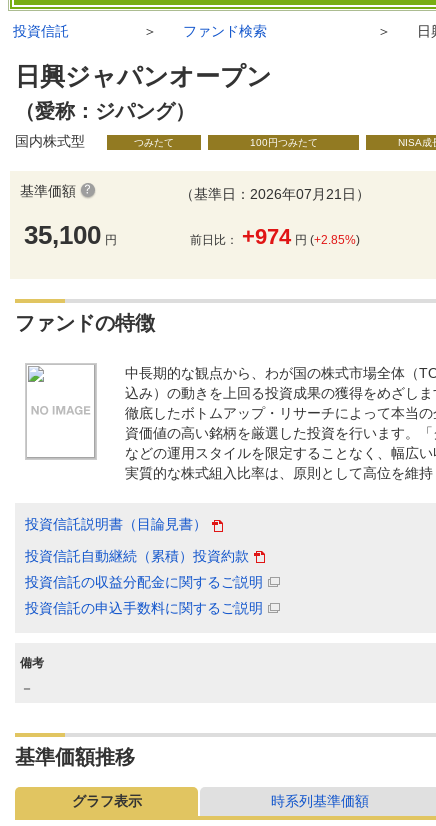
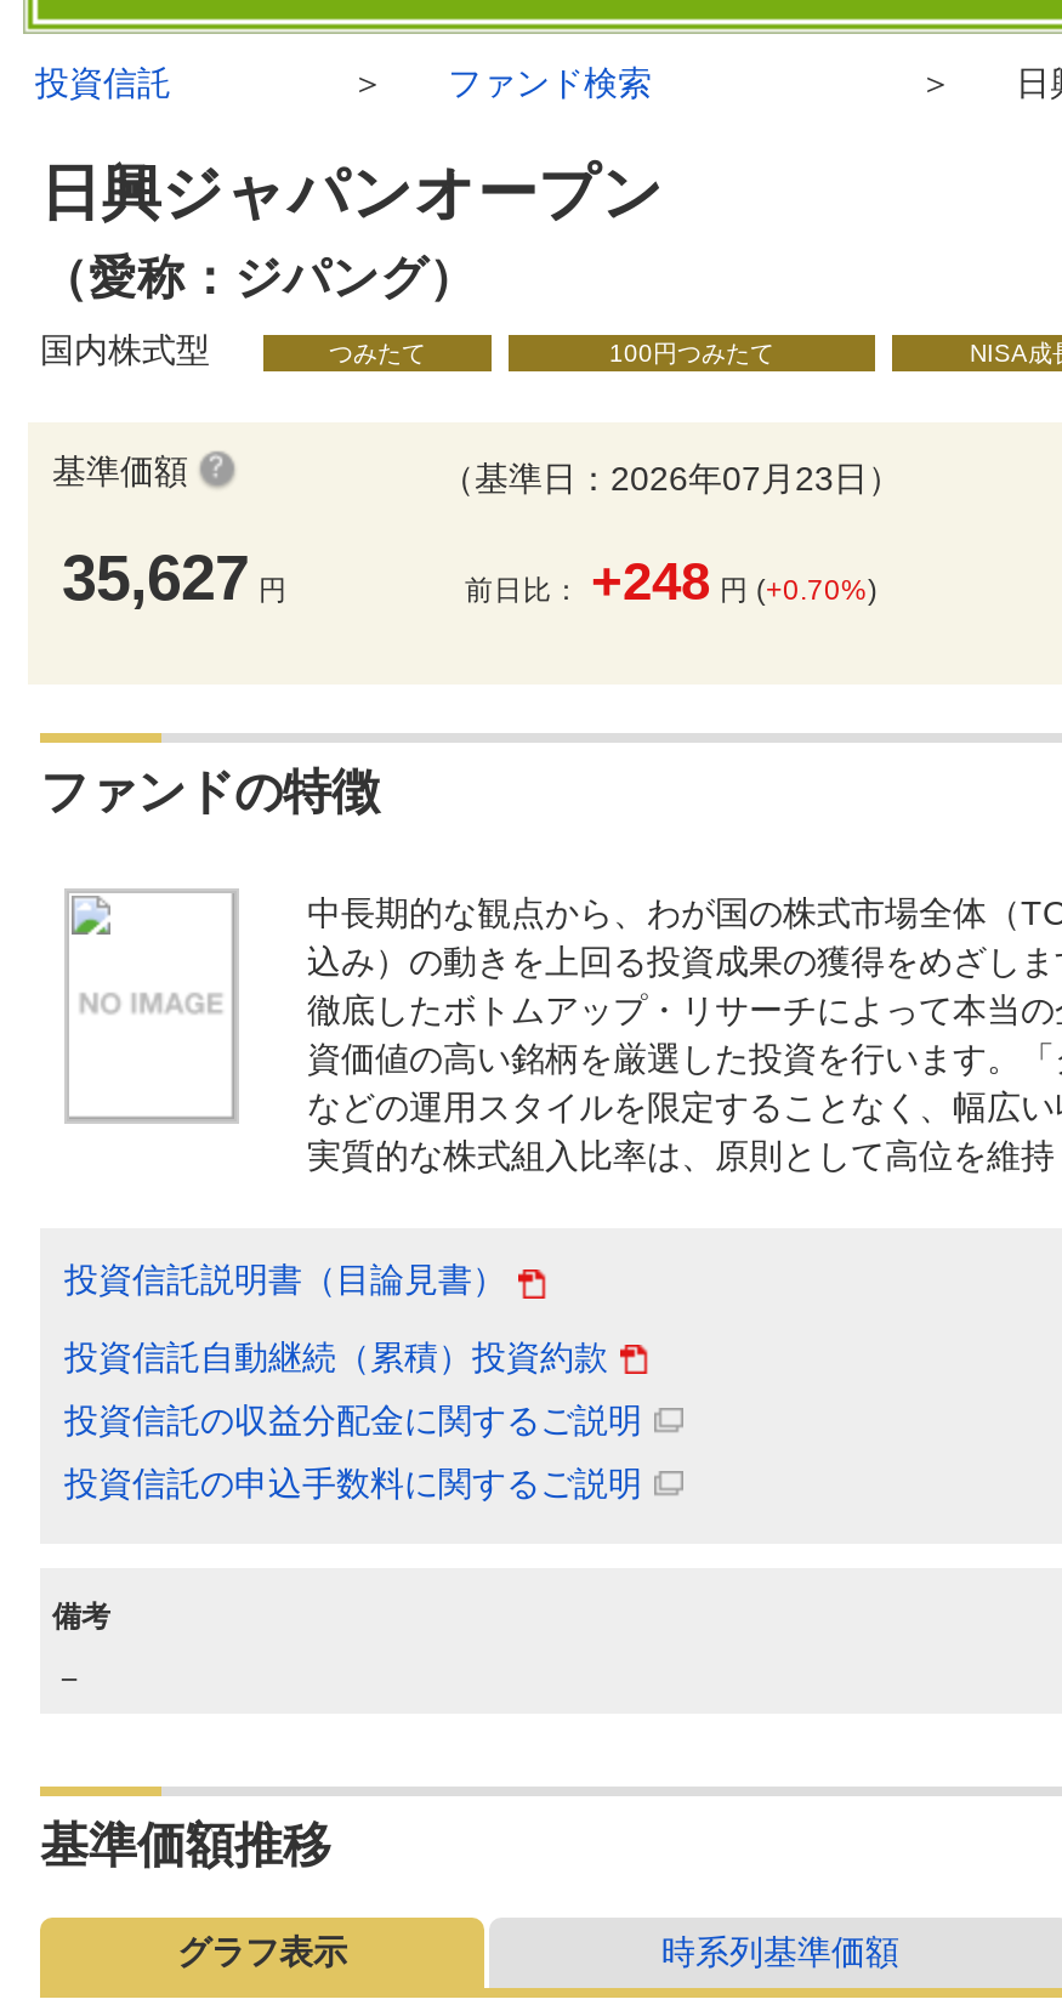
- （基準日：2026年07月21日）
+ （基準日：2026年07月23日）

- 35,100 円
+ 35,627 円

- 前日比： +974 円 (+2.85%)
+ 前日比： +248 円 (+0.70%)
